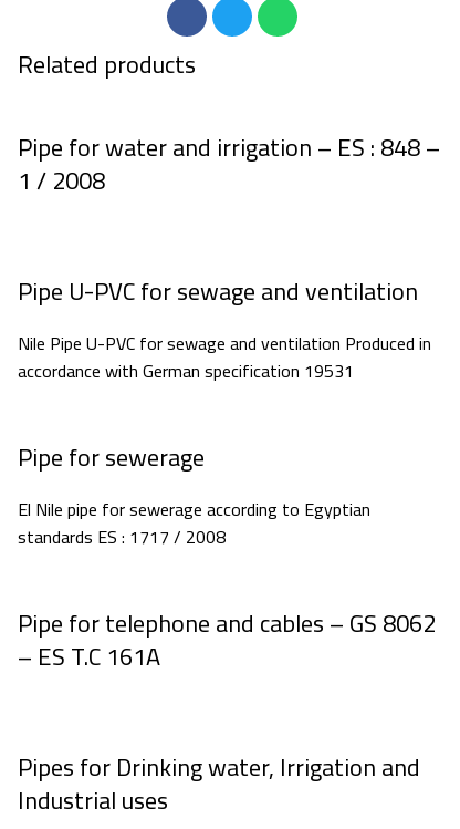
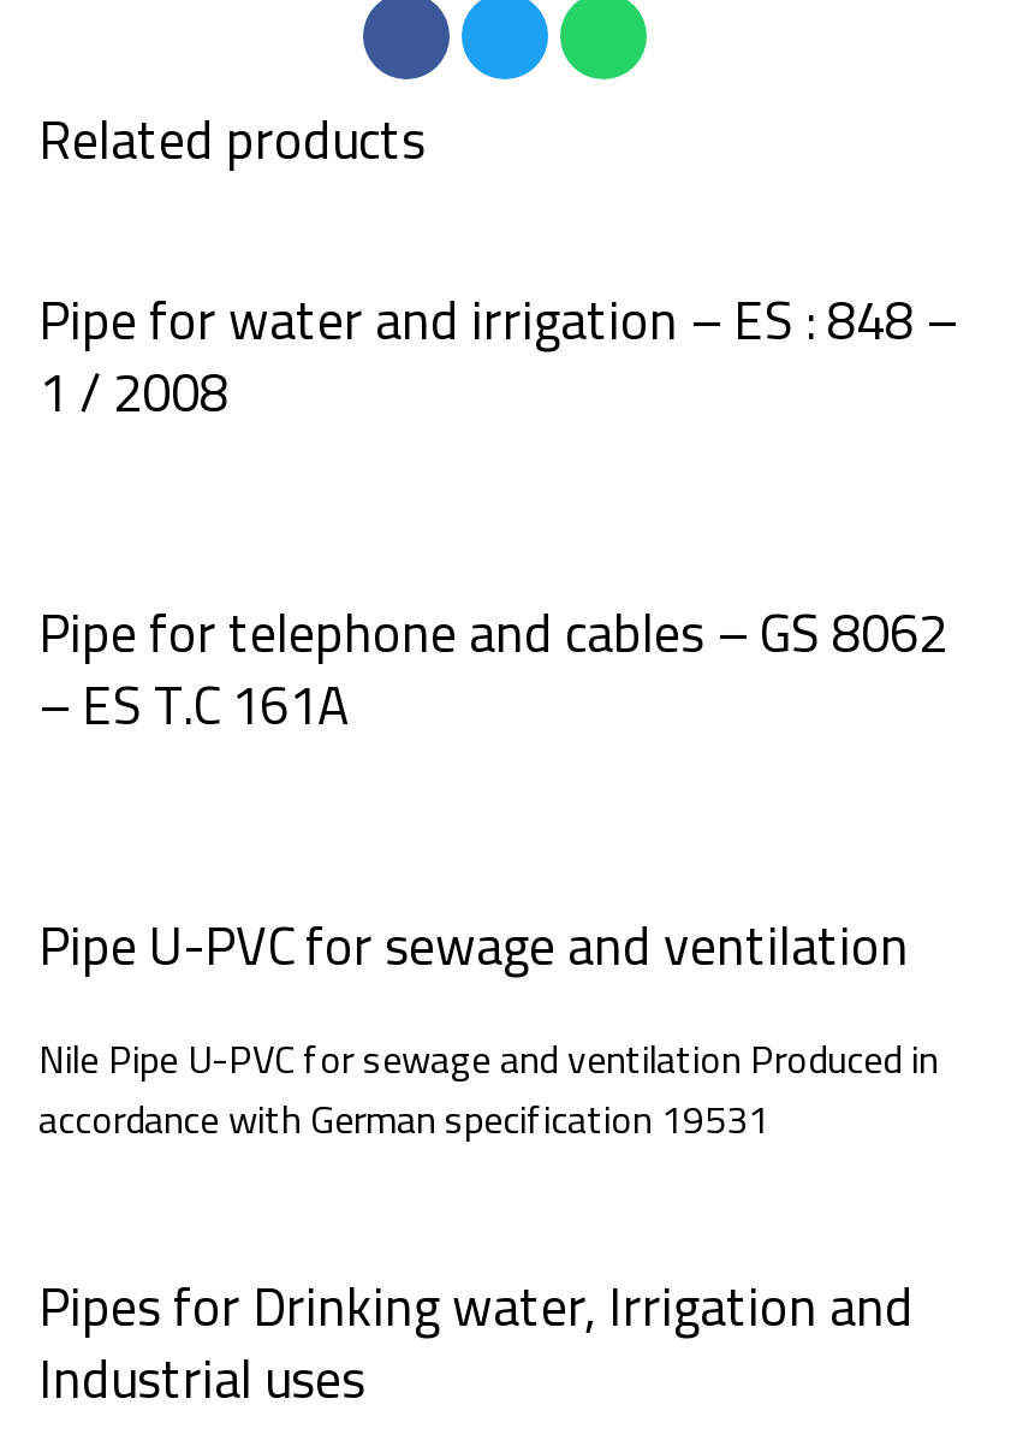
moved down: Pipe U-PVC for sewage and ventilation | Nile Pipe U-PVC for sewage and ventilation Produced in | accordance with German specification 19531

- Pipe for sewerage
- El Nile pipe for sewerage according to Egyptian
- standards ES : 1717 / 2008

moved up: Pipe for telephone and cables – GS 8062 | – ES T.C 161A
